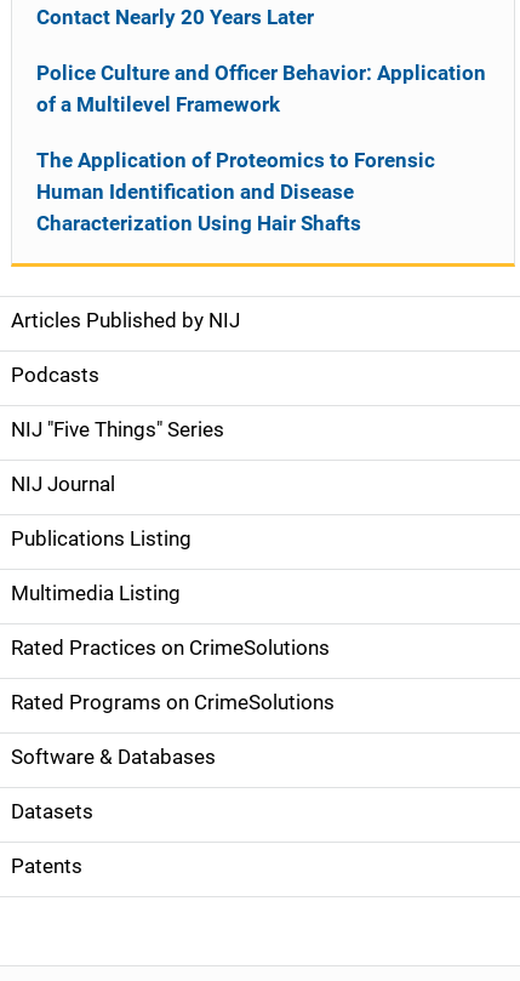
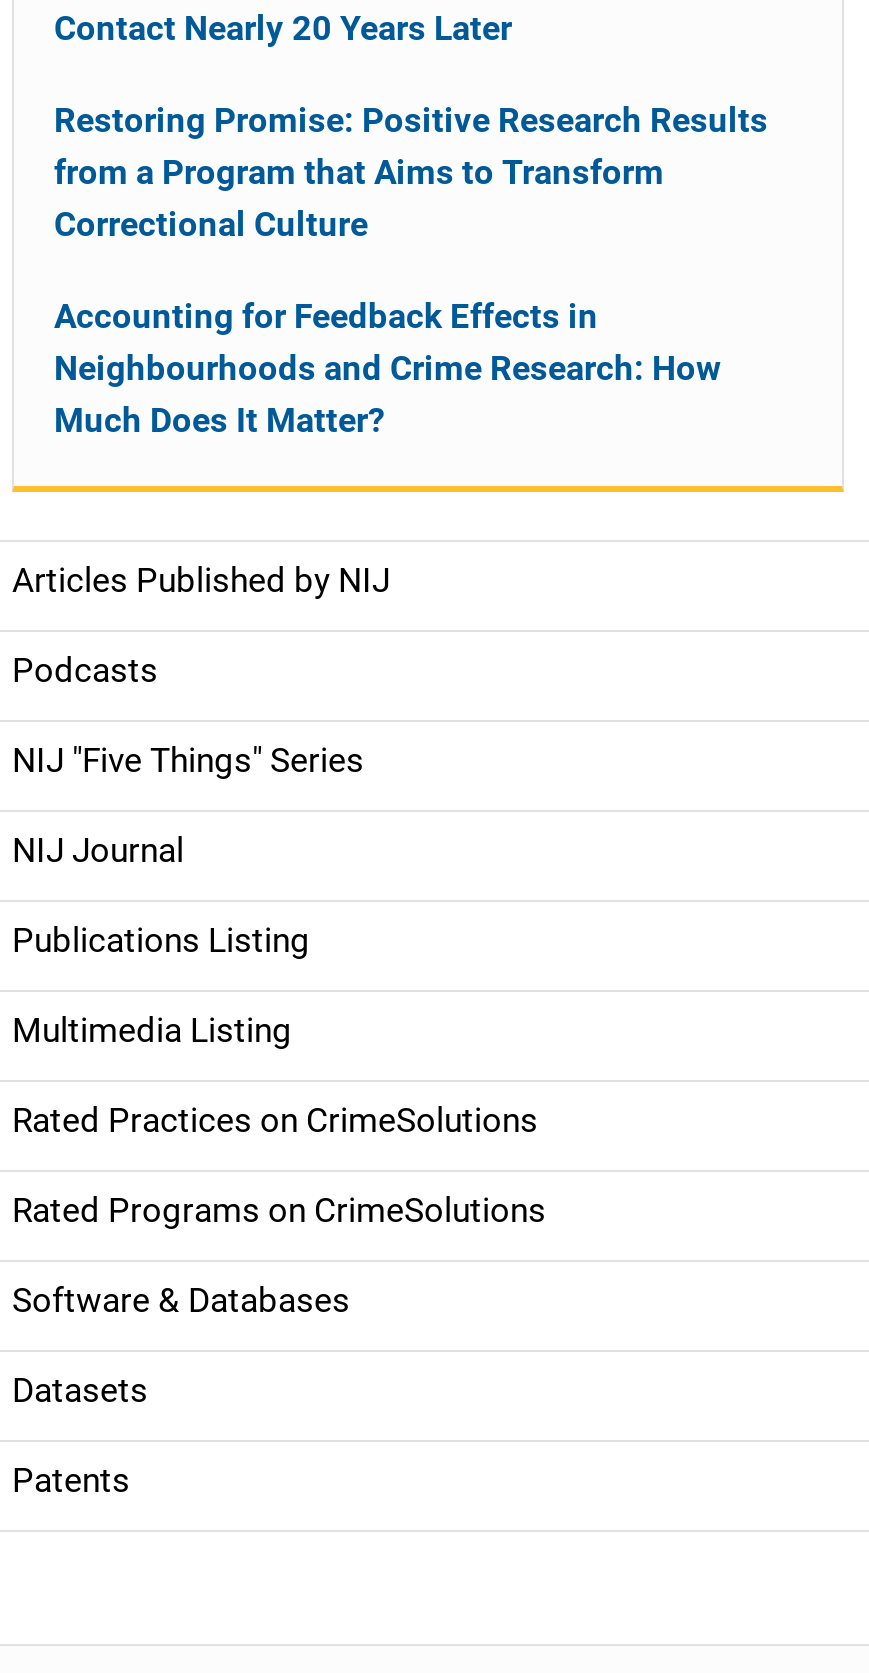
- Police Culture and Officer Behavior: Application
- of a Multilevel Framework
+ Restoring Promise: Positive Research Results
+ from a Program that Aims to Transform
+ Correctional Culture

- The Application of Proteomics to Forensic
- Human Identification and Disease
- Characterization Using Hair Shafts
+ Accounting for Feedback Effects in
+ Neighbourhoods and Crime Research: How
+ Much Does It Matter?
